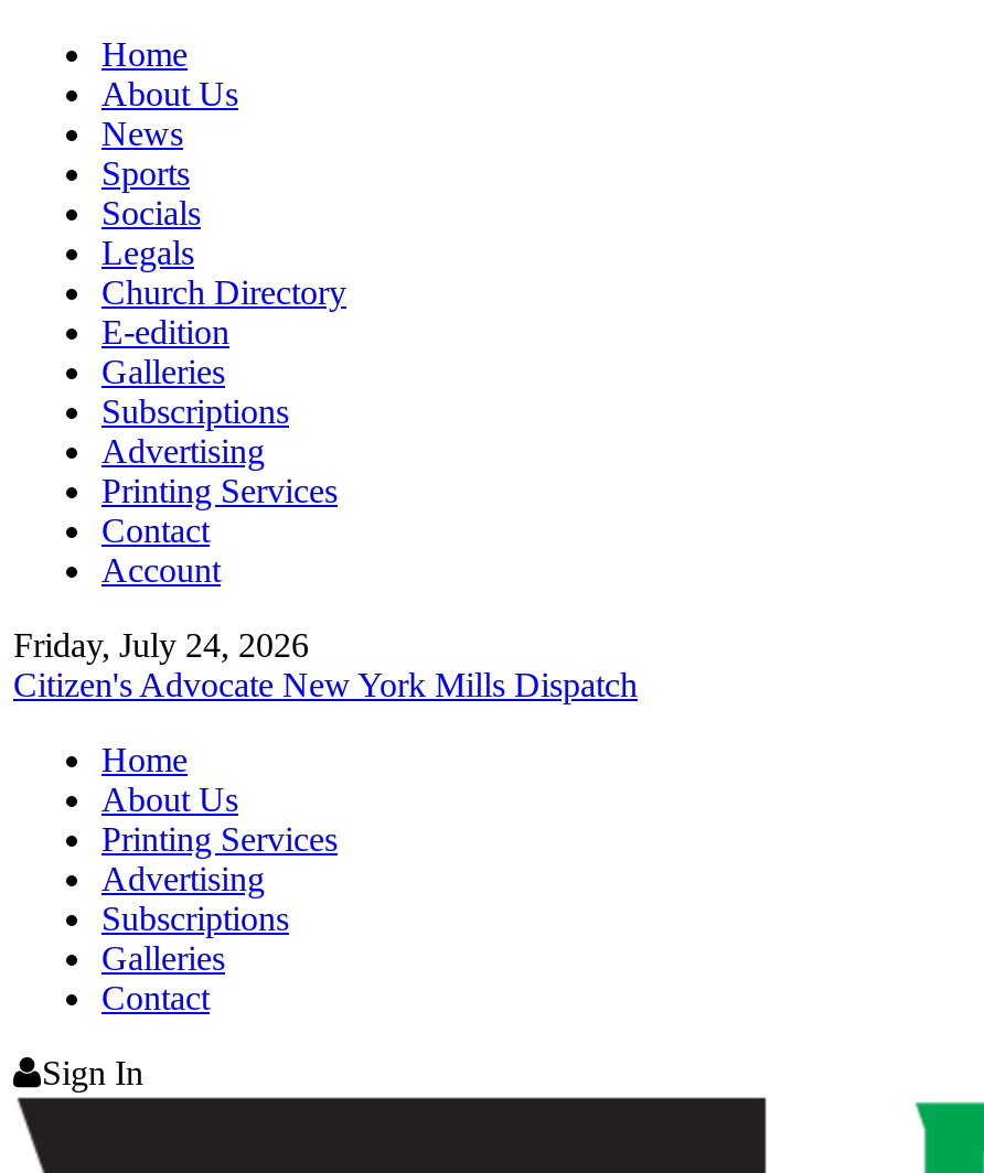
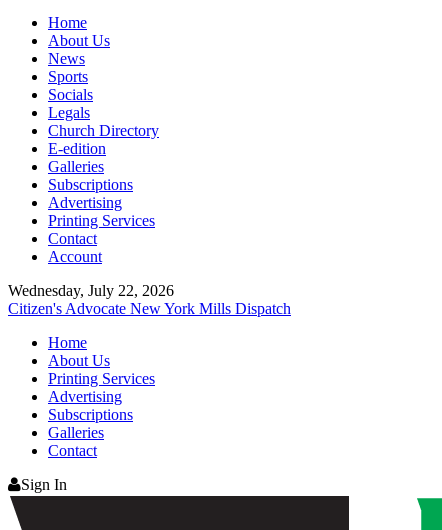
- Friday, July 24, 2026
+ Wednesday, July 22, 2026
